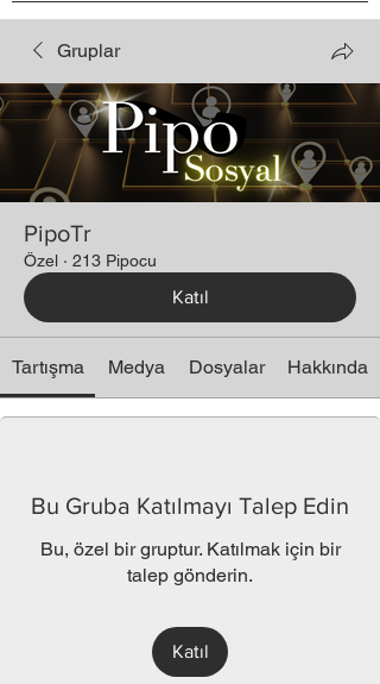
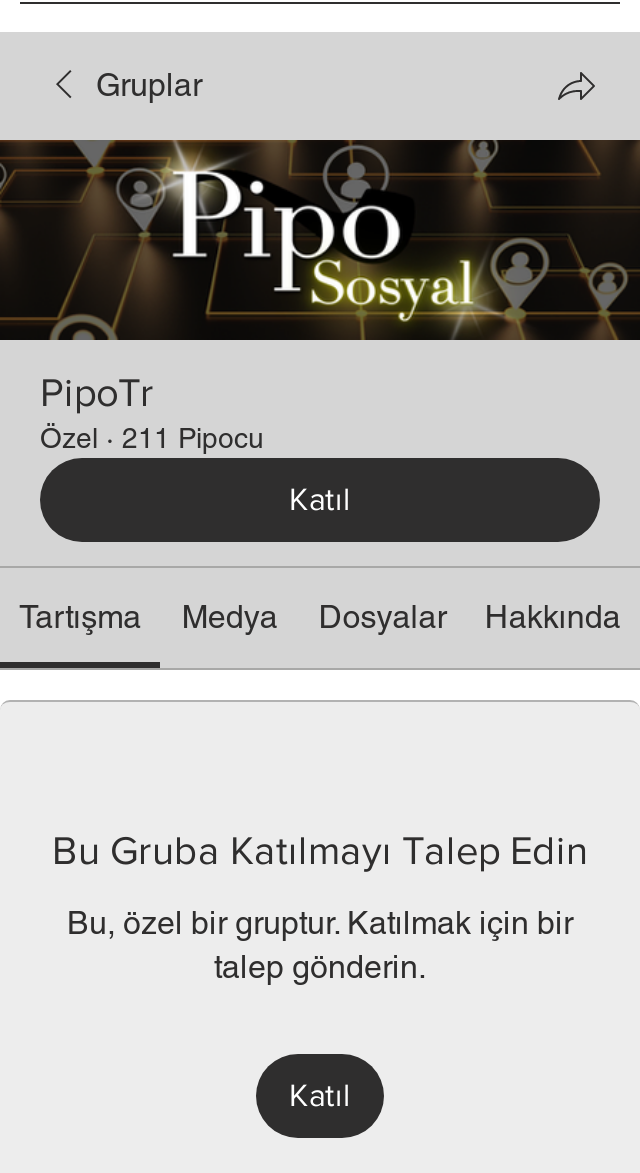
- Özel · 213 Pipocu
+ Özel · 211 Pipocu
